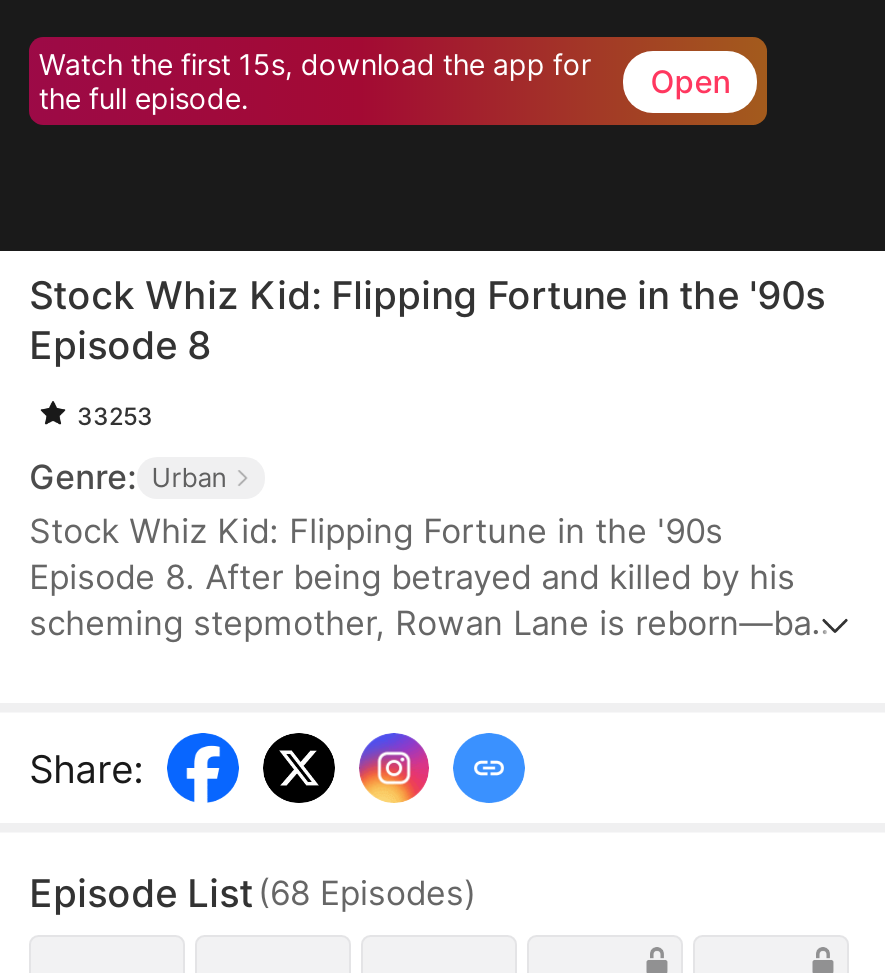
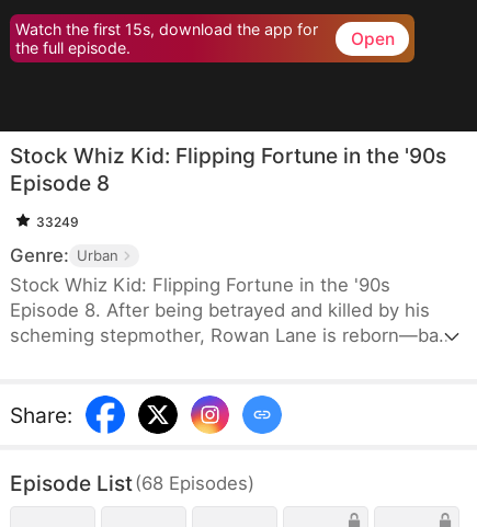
- 33253
+ 33249
